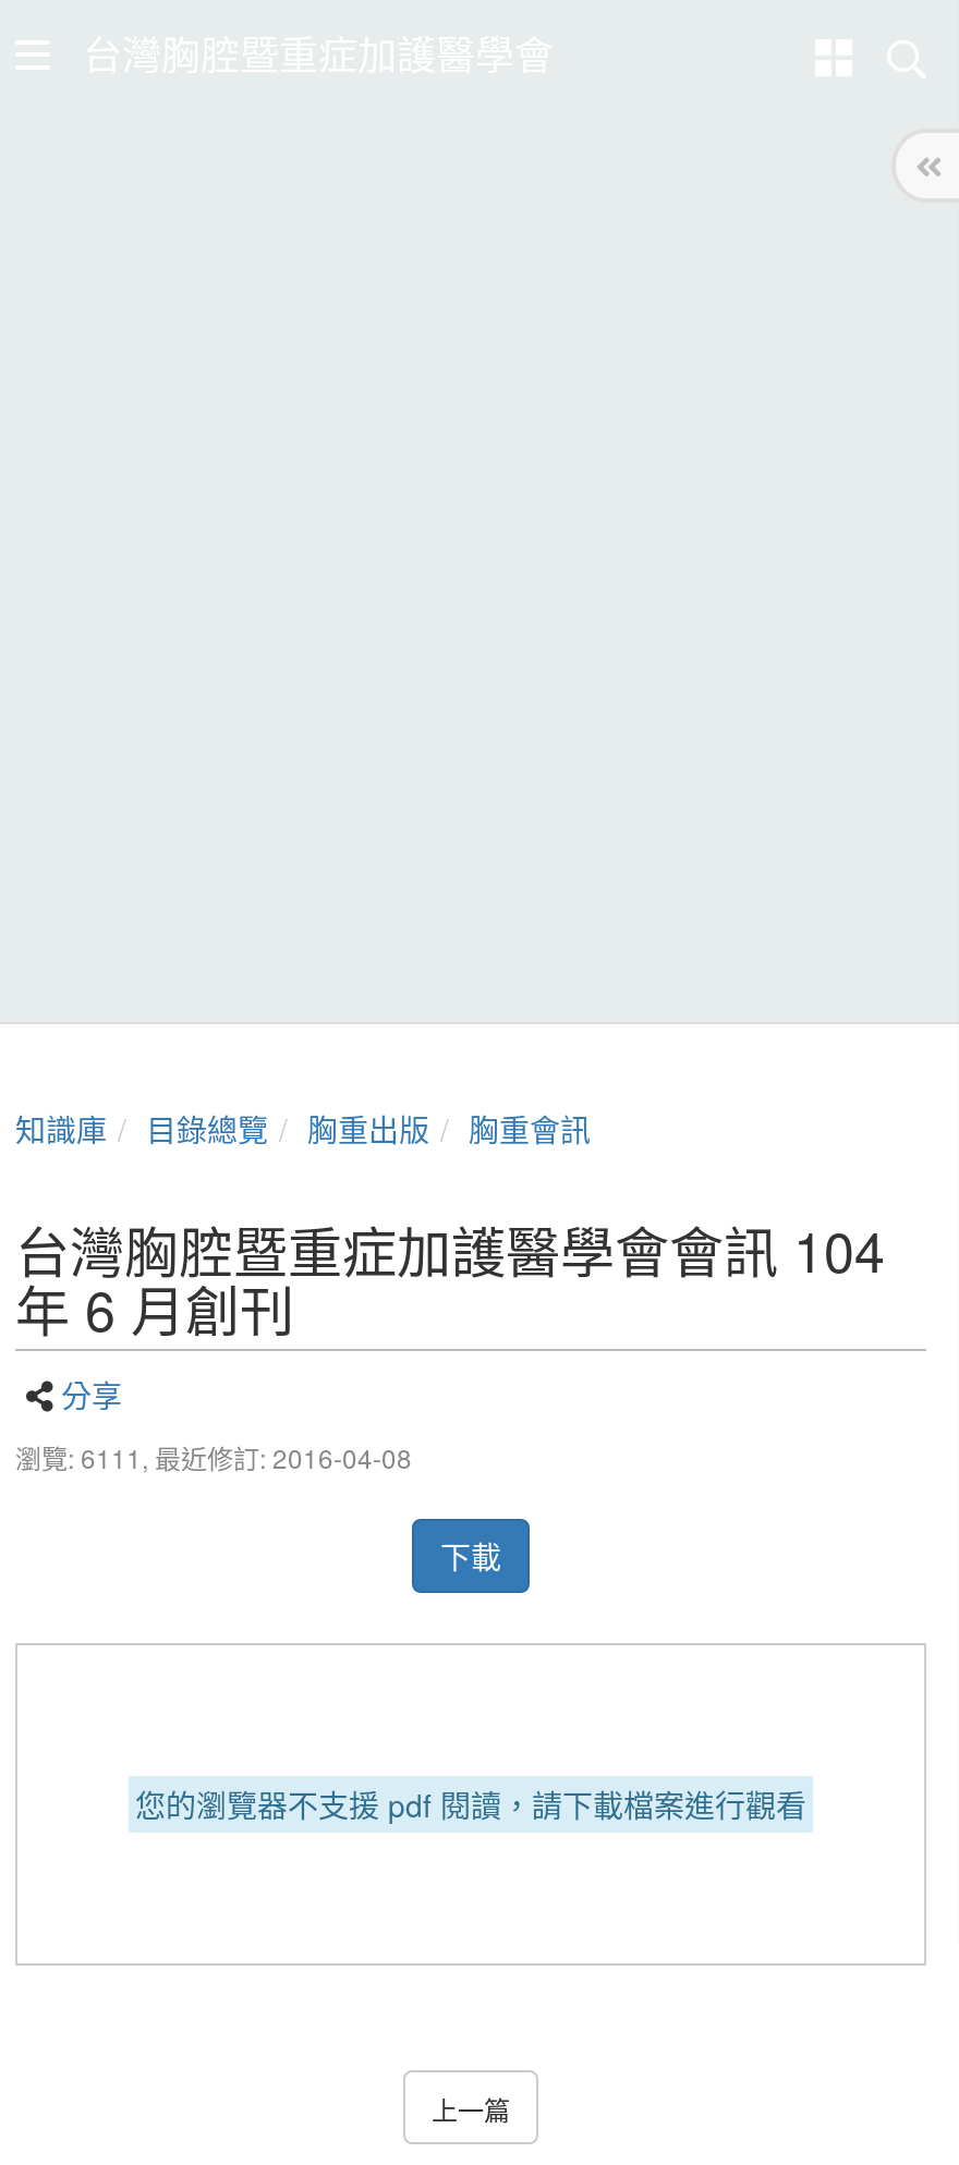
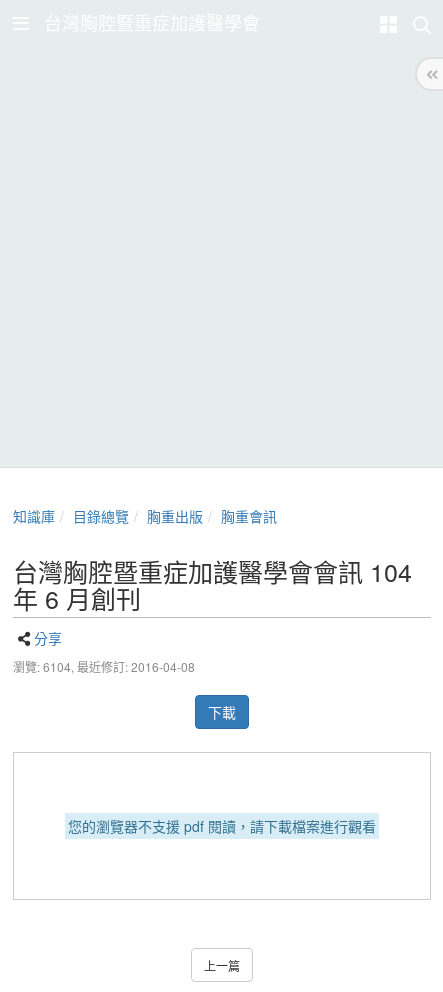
- 瀏覽: 6111,最近修訂: 2016-04-08
+ 瀏覽: 6104,最近修訂: 2016-04-08
